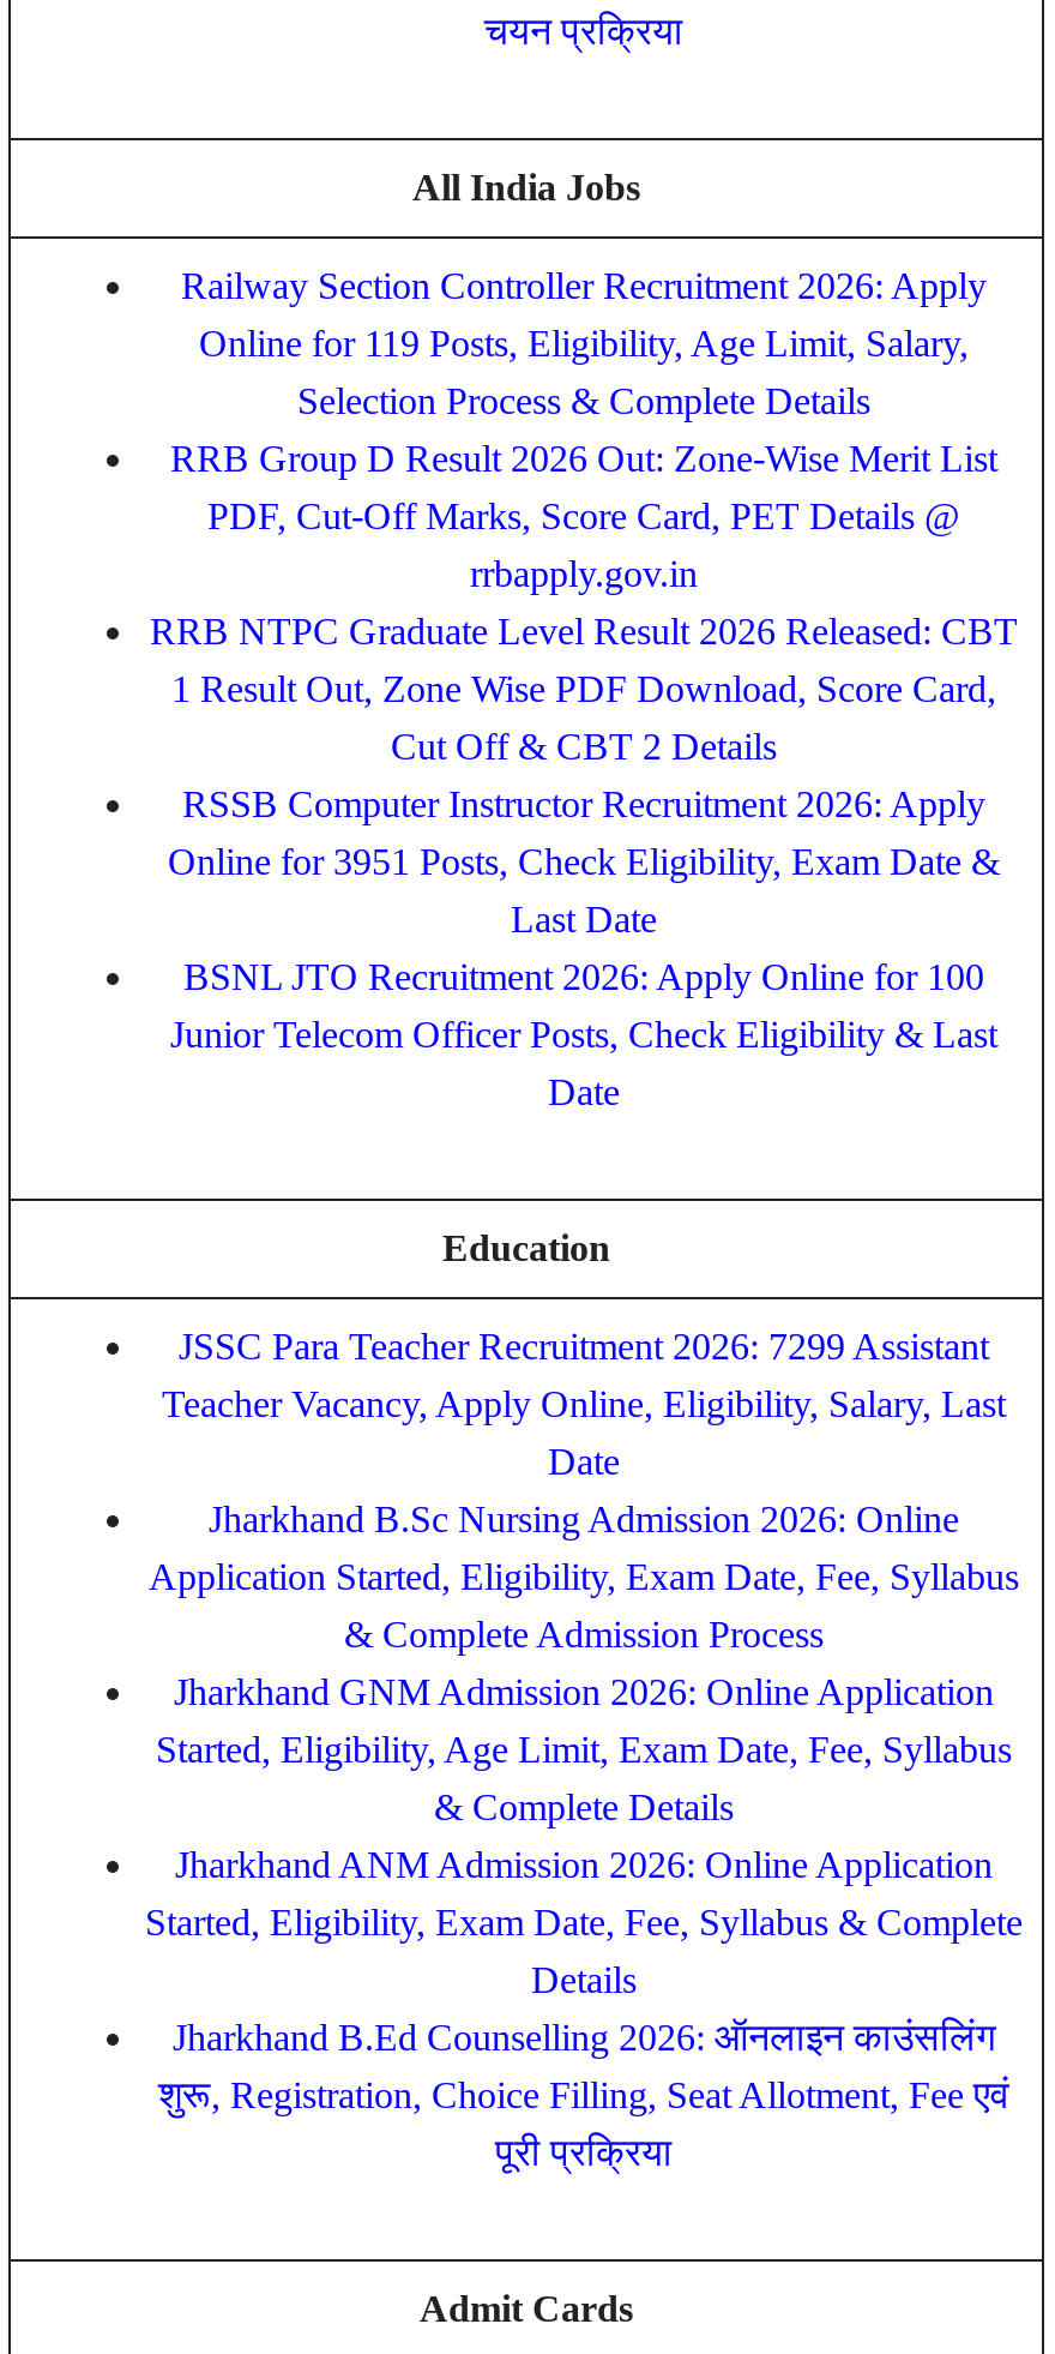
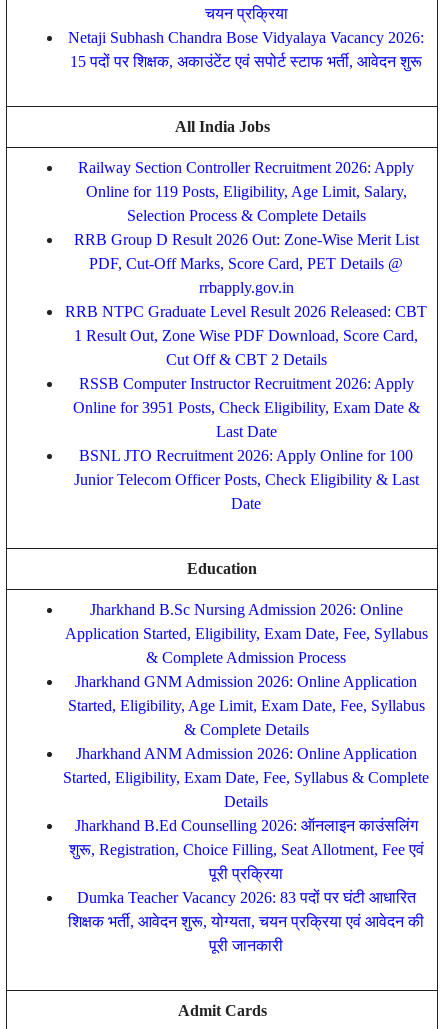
+ Netaji Subhash Chandra Bose Vidyalaya Vacancy 2026:
+ 15 पदों पर शिक्षक, अकाउंटेंट एवं सपोर्ट स्टाफ भर्ती, आवेदन शुरू

- JSSC Para Teacher Recruitment 2026: 7299 Assistant
- Teacher Vacancy, Apply Online, Eligibility, Salary, Last
- Date

moved up: Jharkhand B.Sc Nursing Admission 2026: Online | Application Started, Eligibility, Exam Date, Fee, Syllabus | & Complete Admission Process | ... | शुरू, Registration, Choice Filling, Seat Allotment, Fee एवं | पूरी प्रक्रिया

+ Dumka Teacher Vacancy 2026: 83 पदों पर घंटी आधारित
+ शिक्षक भर्ती, आवेदन शुरू, योग्यता, चयन प्रक्रिया एवं आवेदन की
+ पूरी जानकारी
